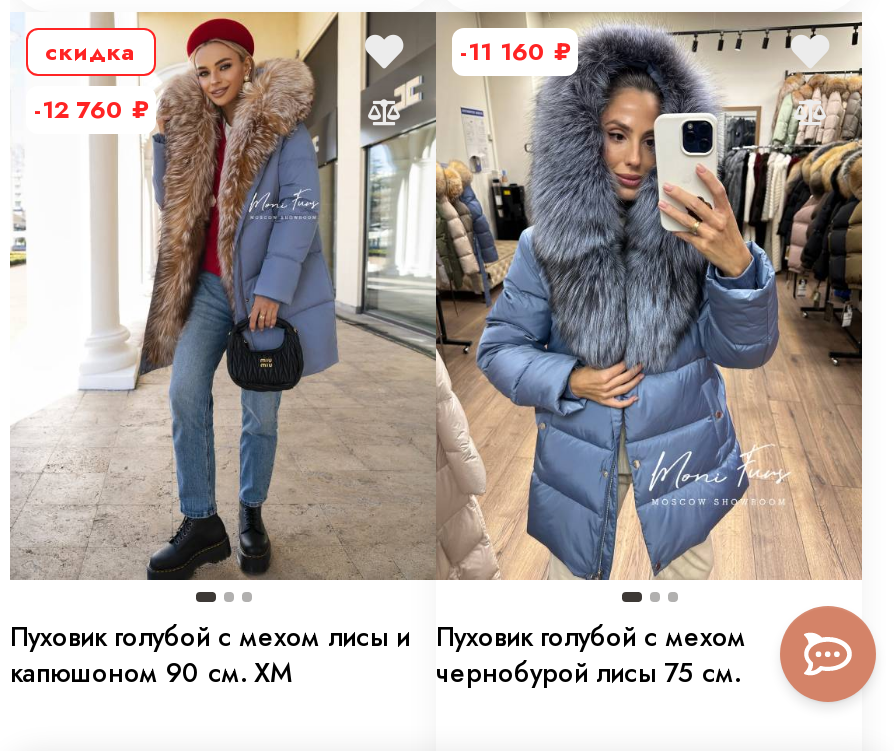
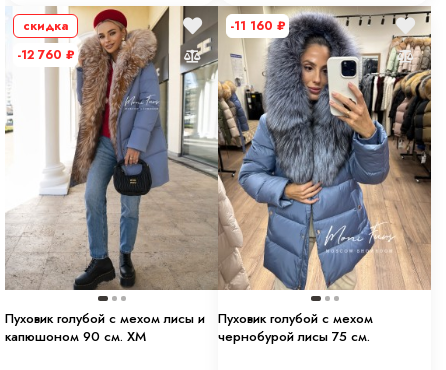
- [image]
